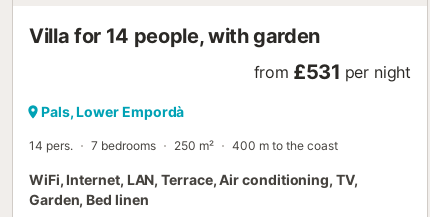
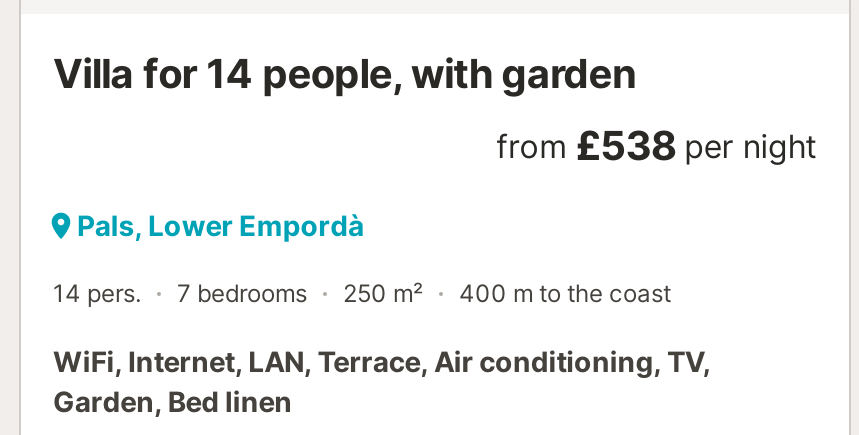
- from £531 per night
+ from £538 per night
